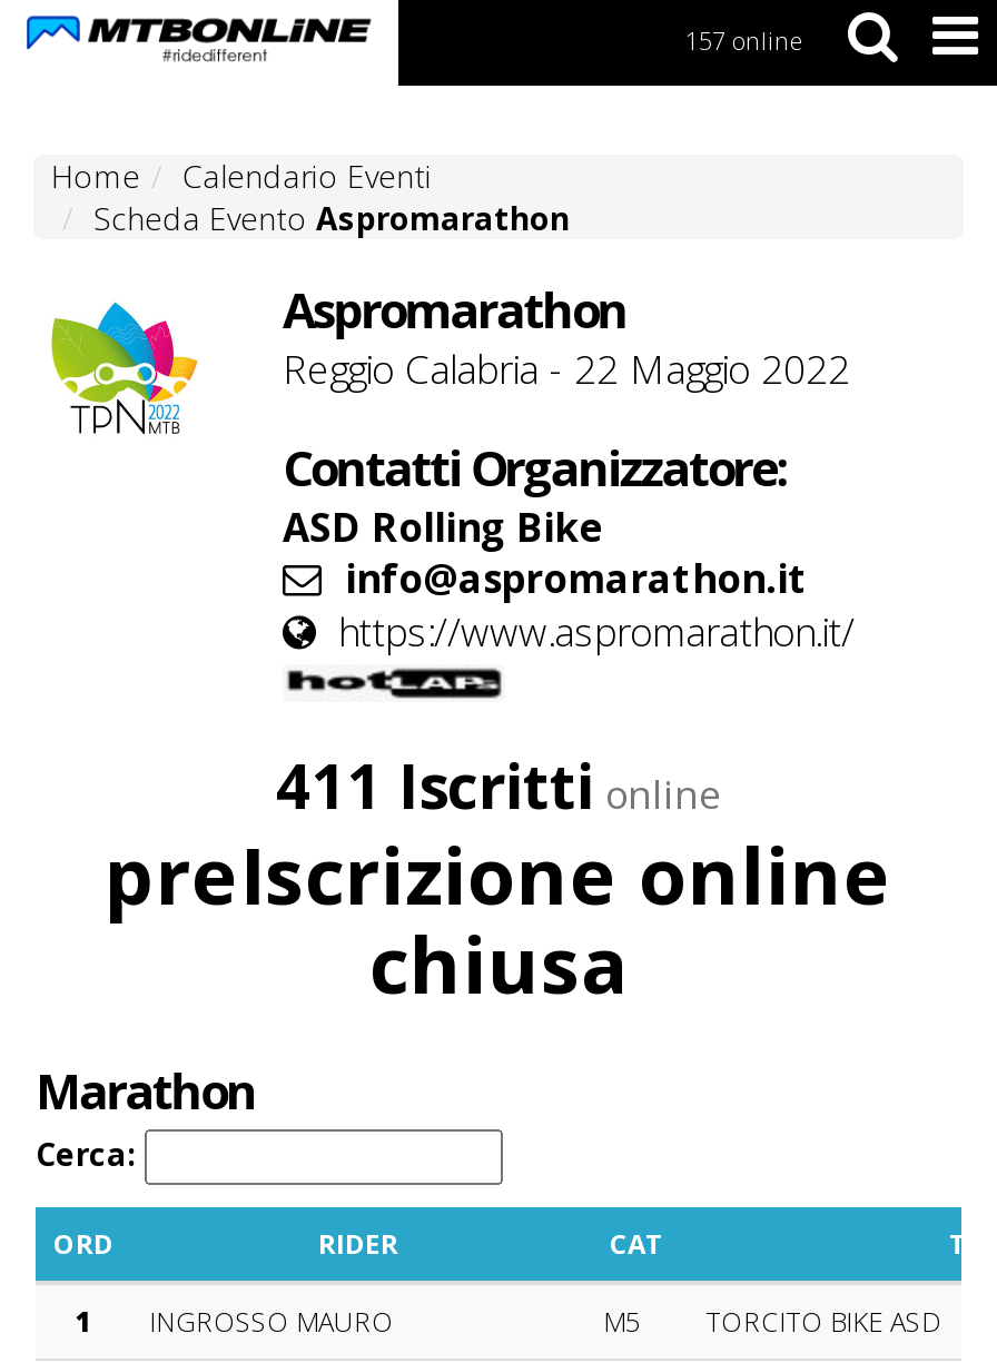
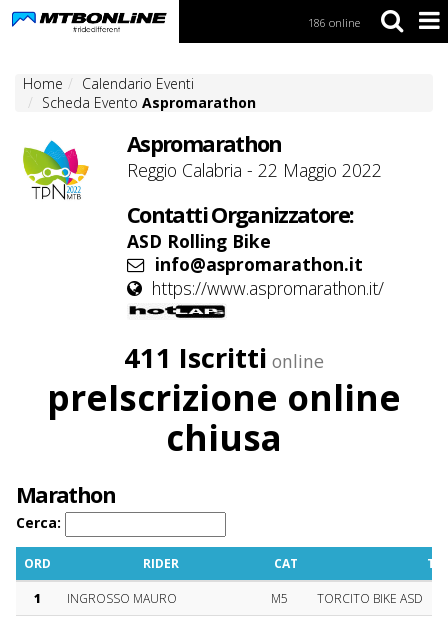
- 157 online
+ 186 online
